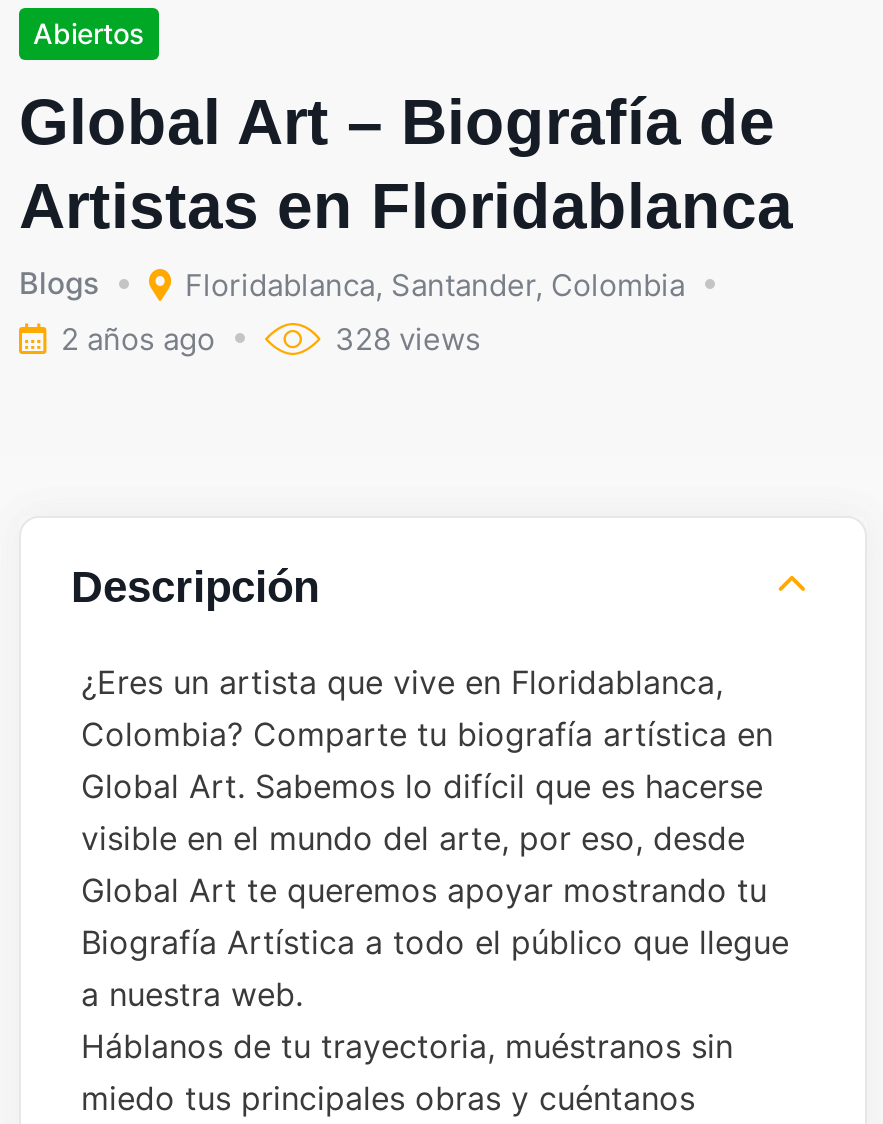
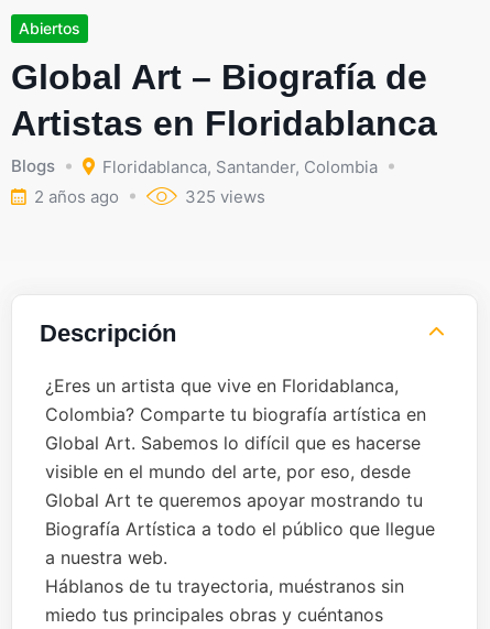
- 328 views
+ 325 views
